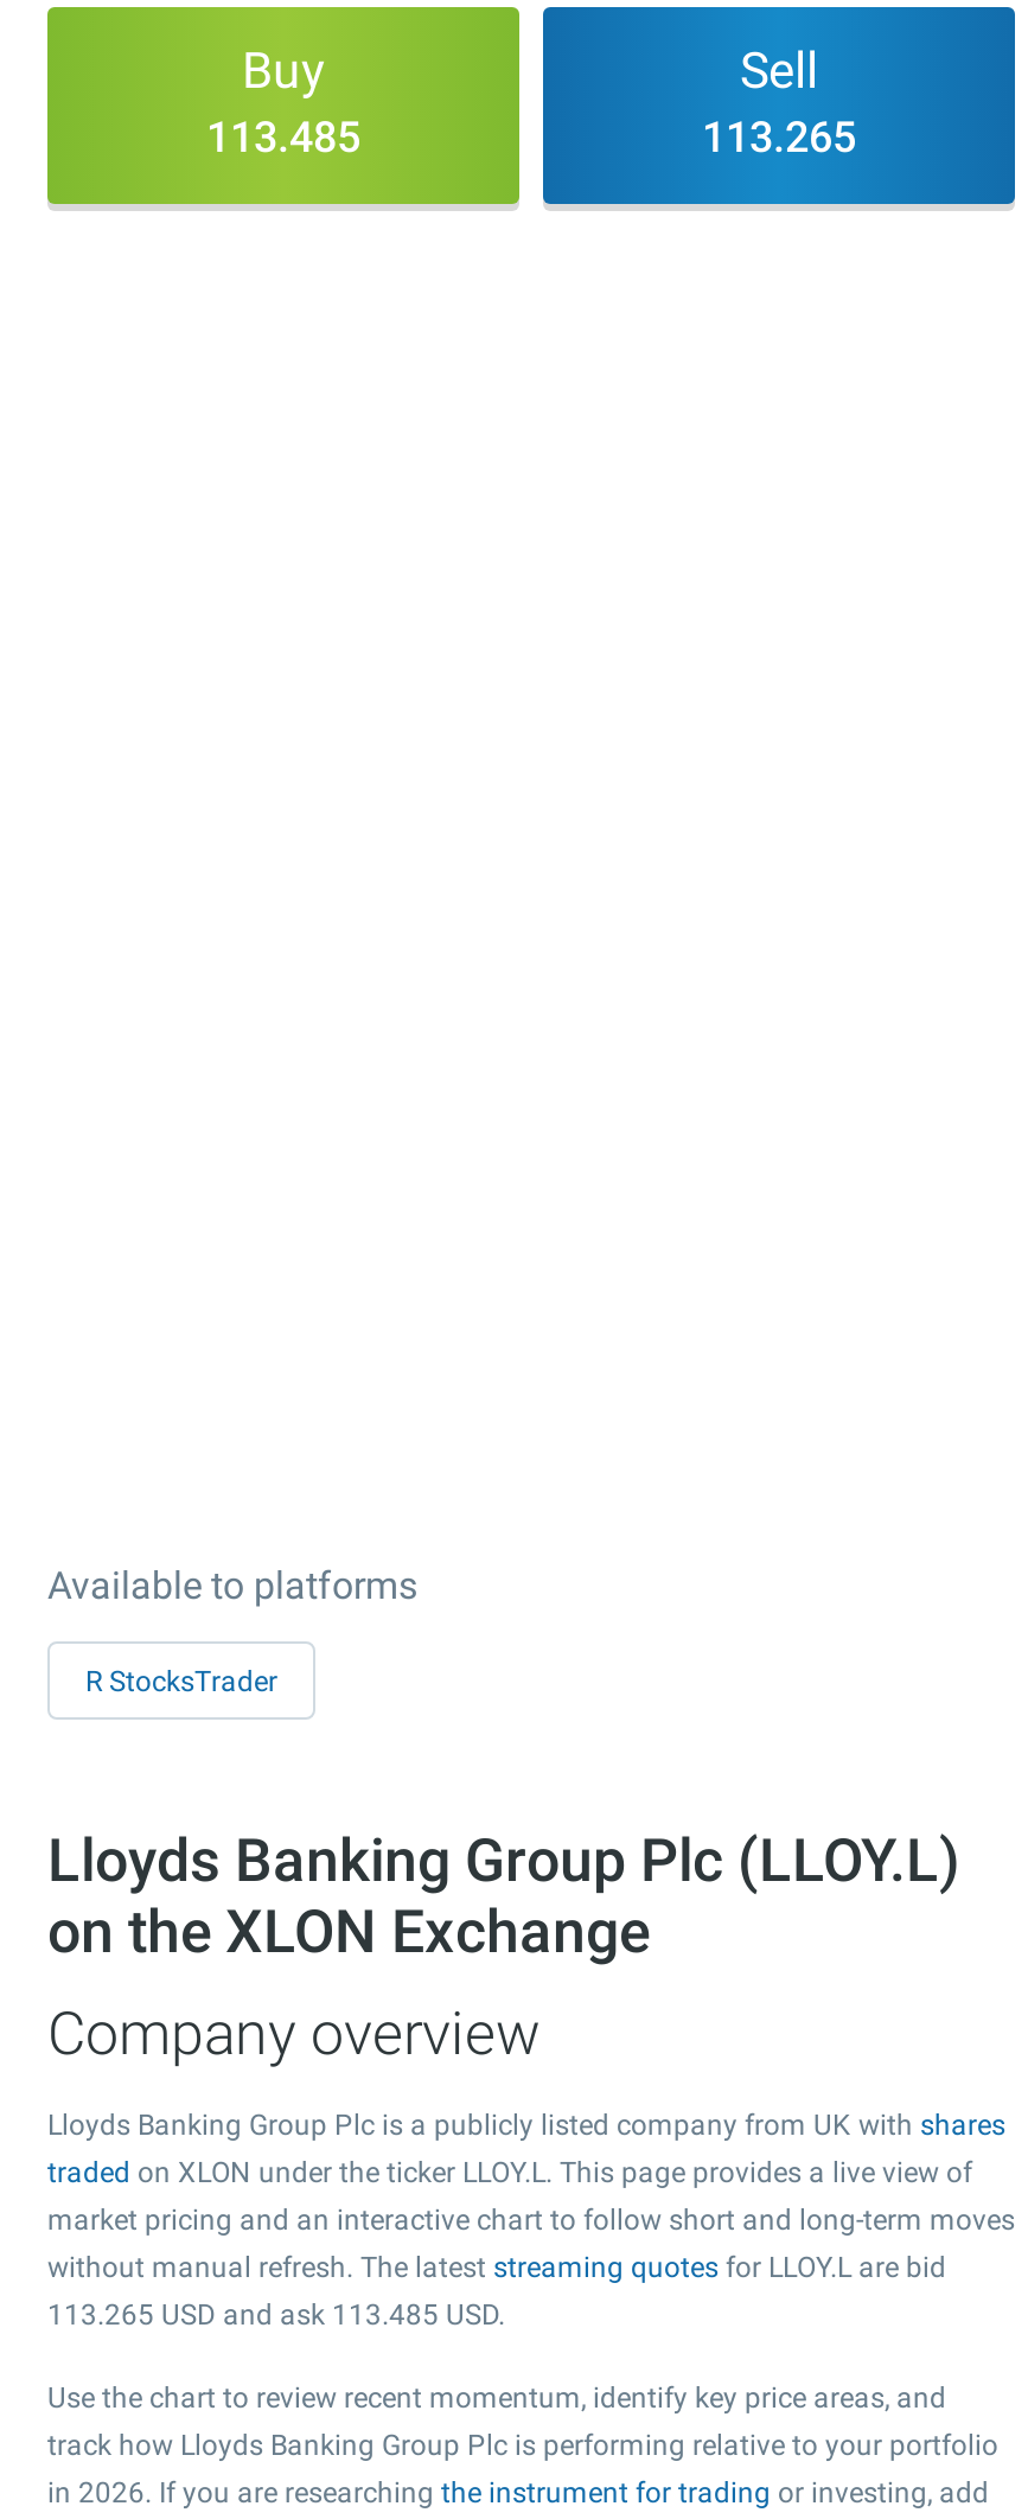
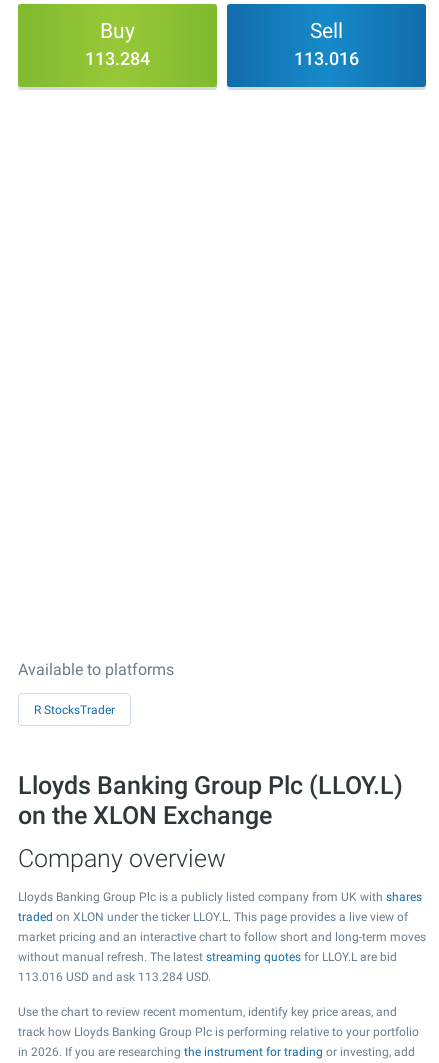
- 113.485
+ 113.284

- 113.265
+ 113.016

- 113.265 USD and ask 113.485 USD.
+ 113.016 USD and ask 113.284 USD.
